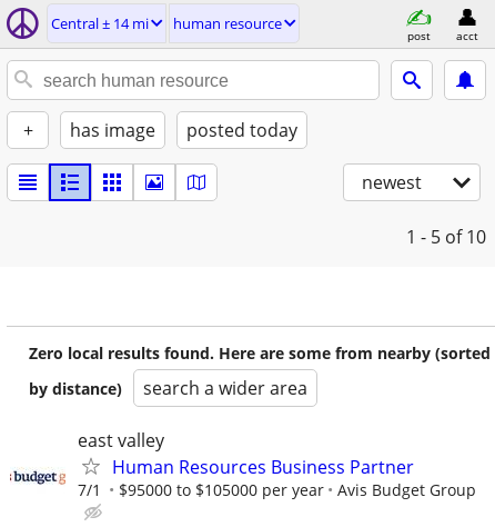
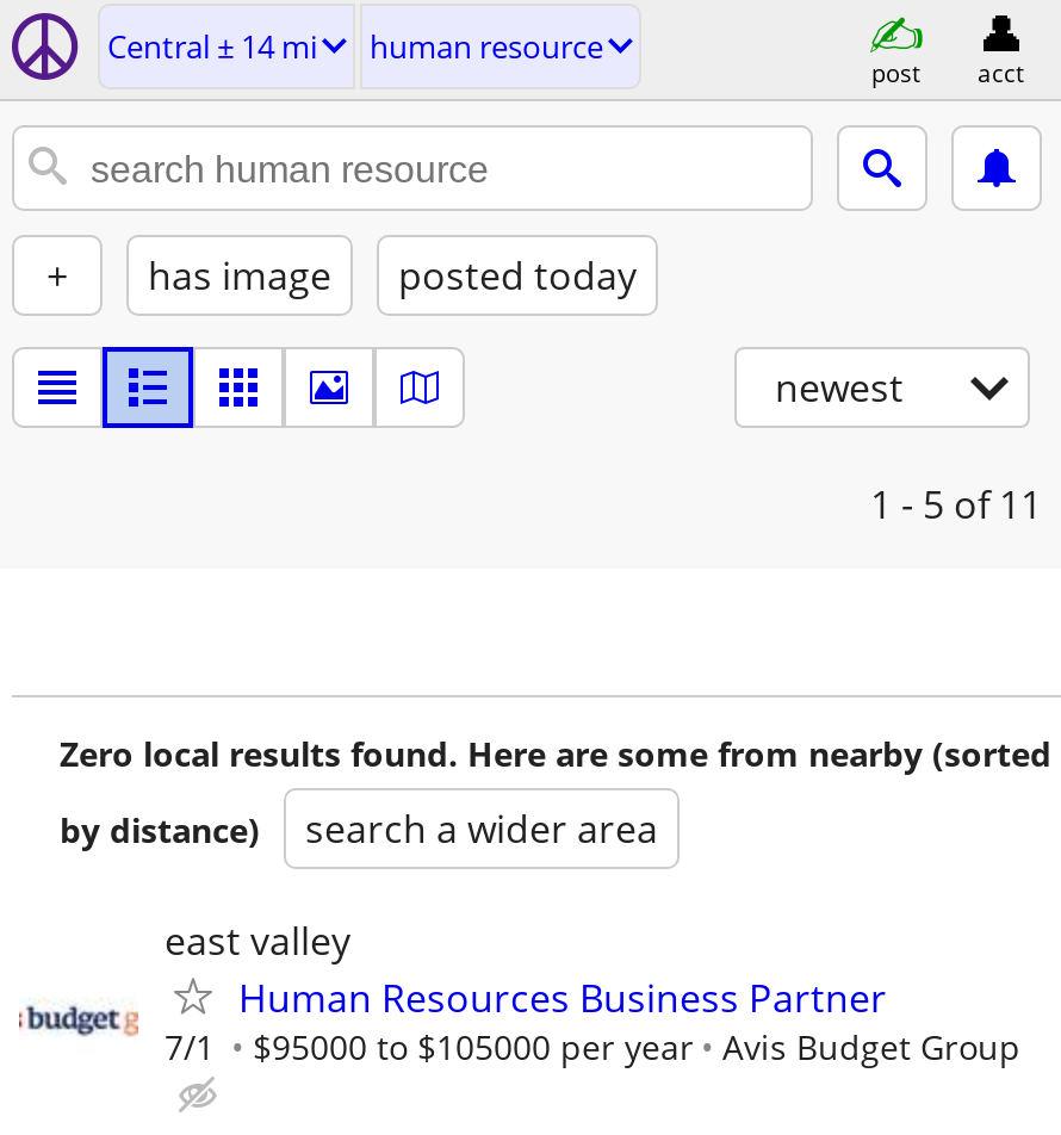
- 1 - 5 of 10
+ 1 - 5 of 11
